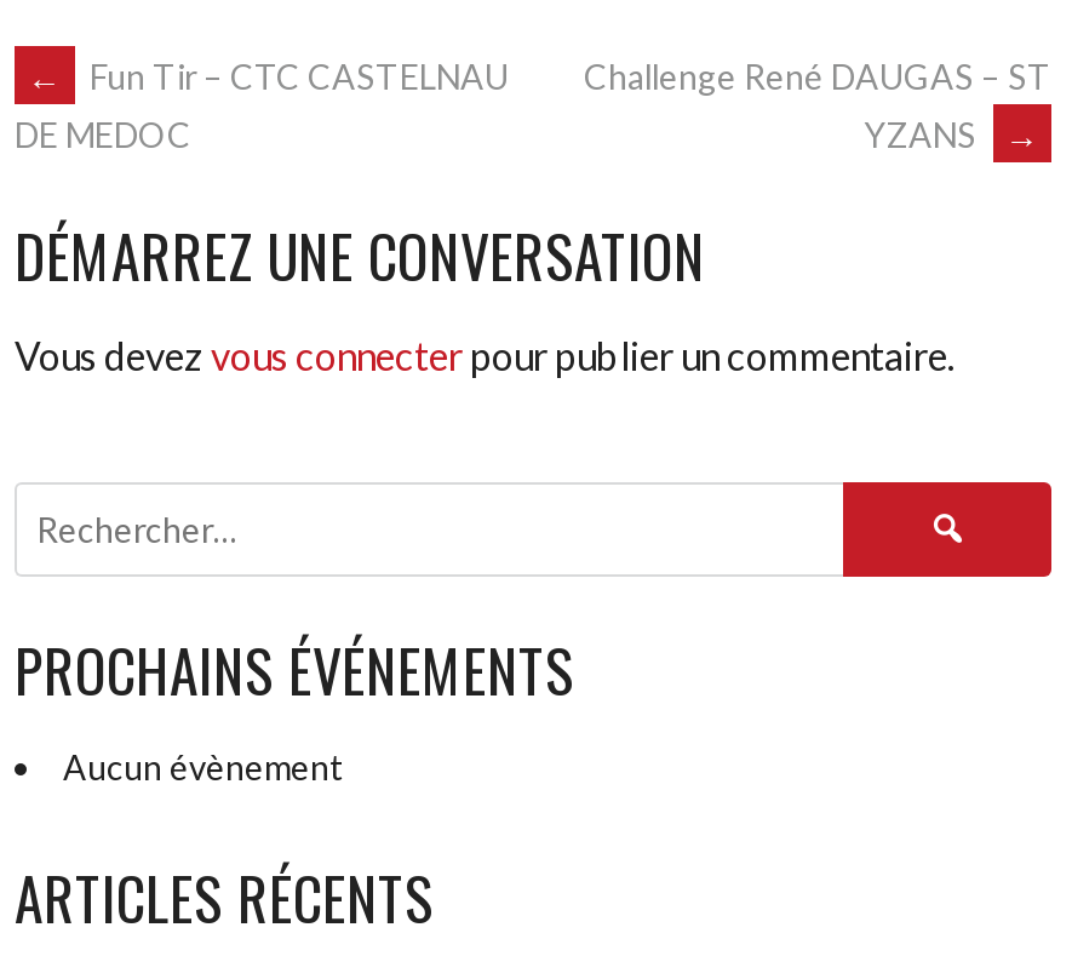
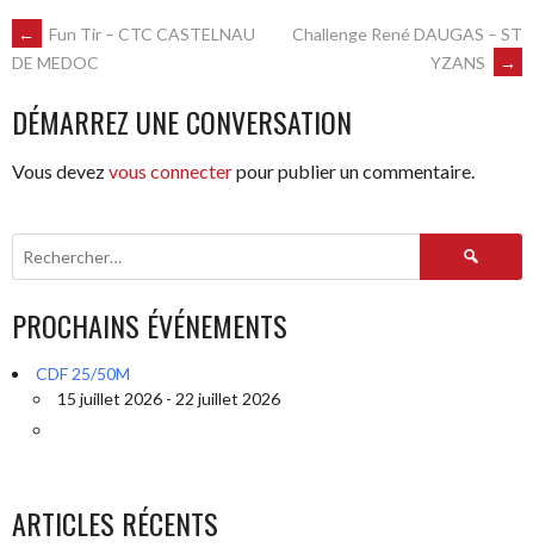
- Aucun évènement
+ CDF 25/50M
+ 15 juillet 2026 - 22 juillet 2026
